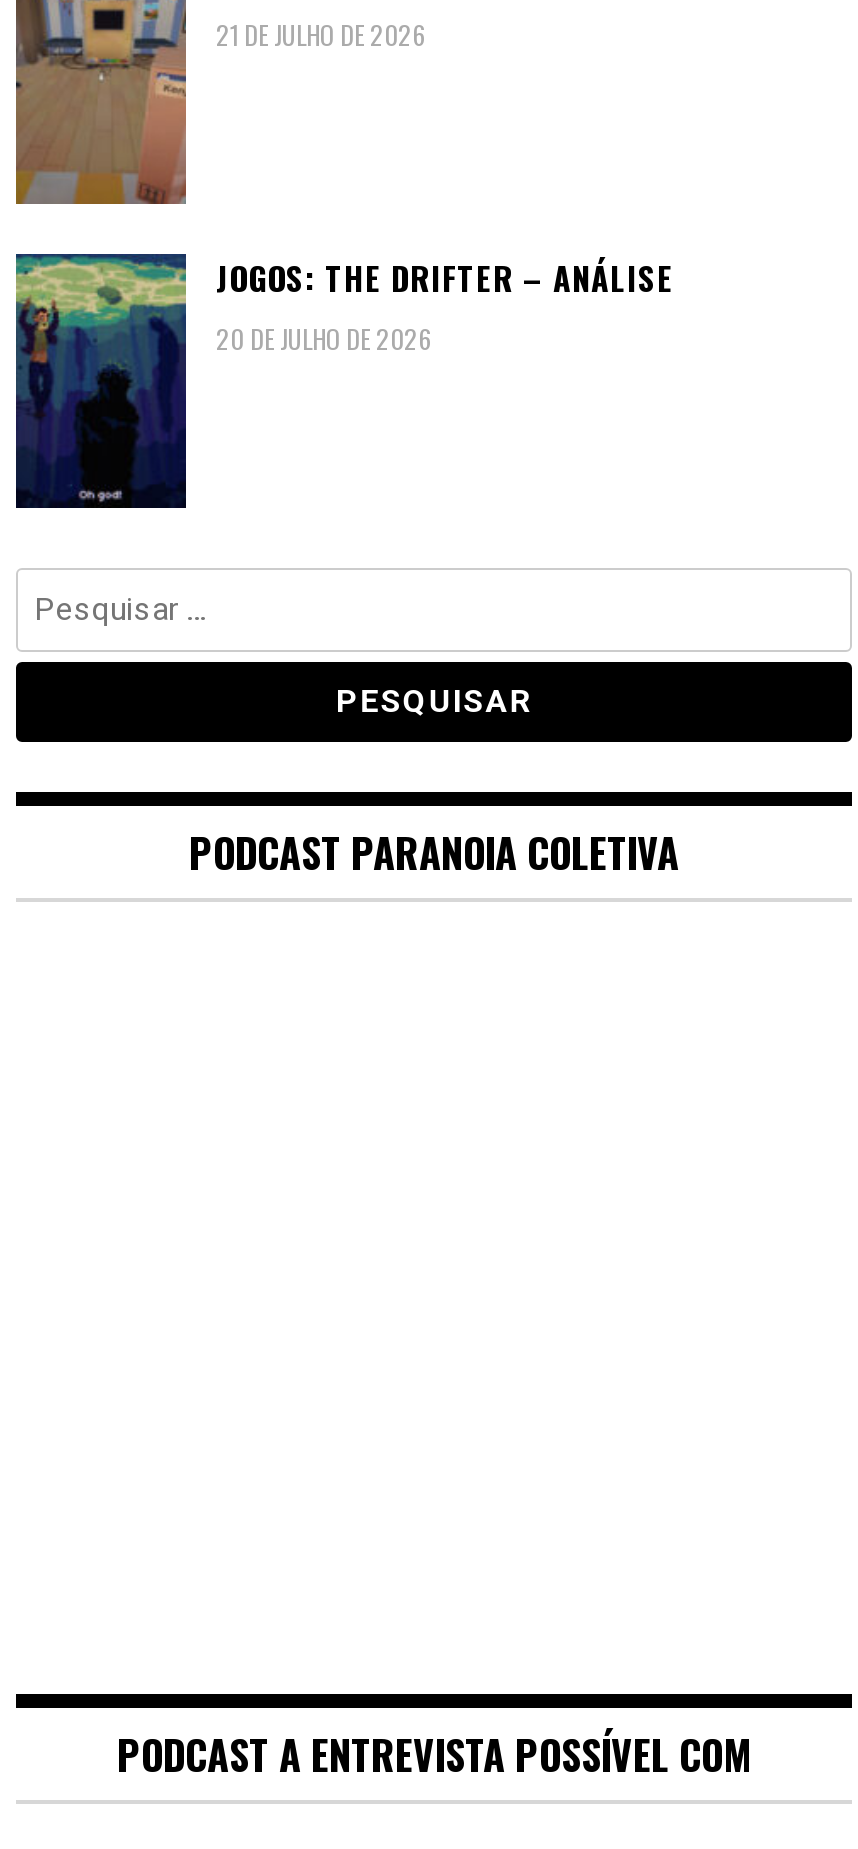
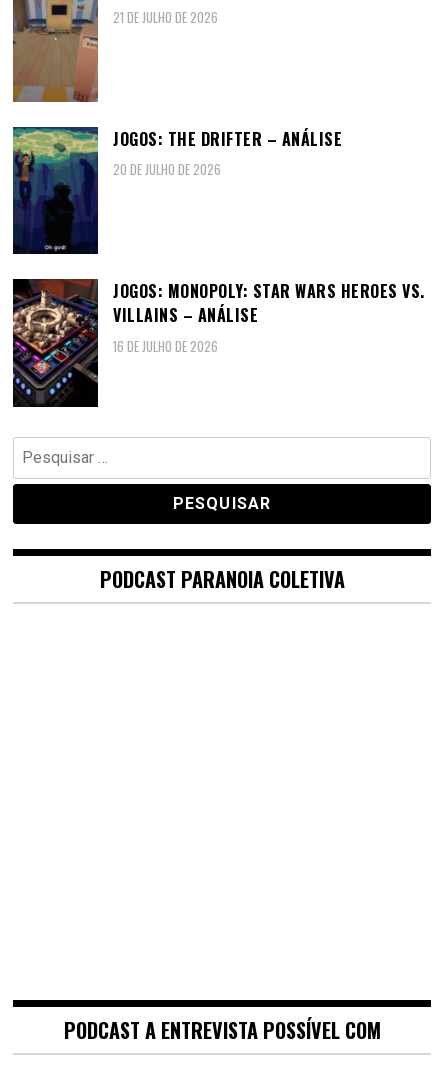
+ [image]
+ JOGOS: MONOPOLY: STAR WARS HEROES VS.
+ VILLAINS – ANÁLISE
+ 16 DE JULHO DE 2026
